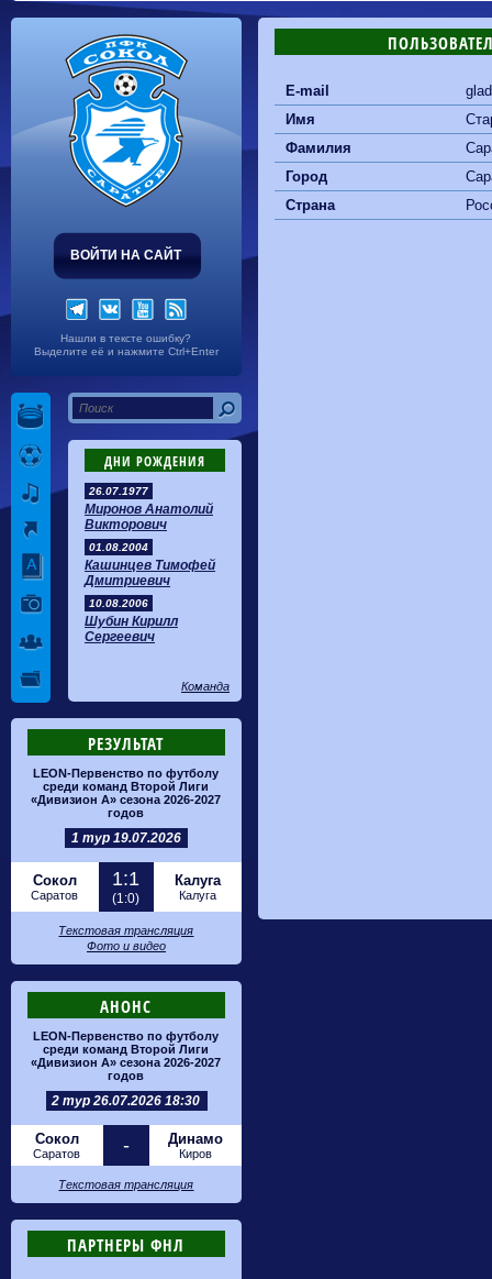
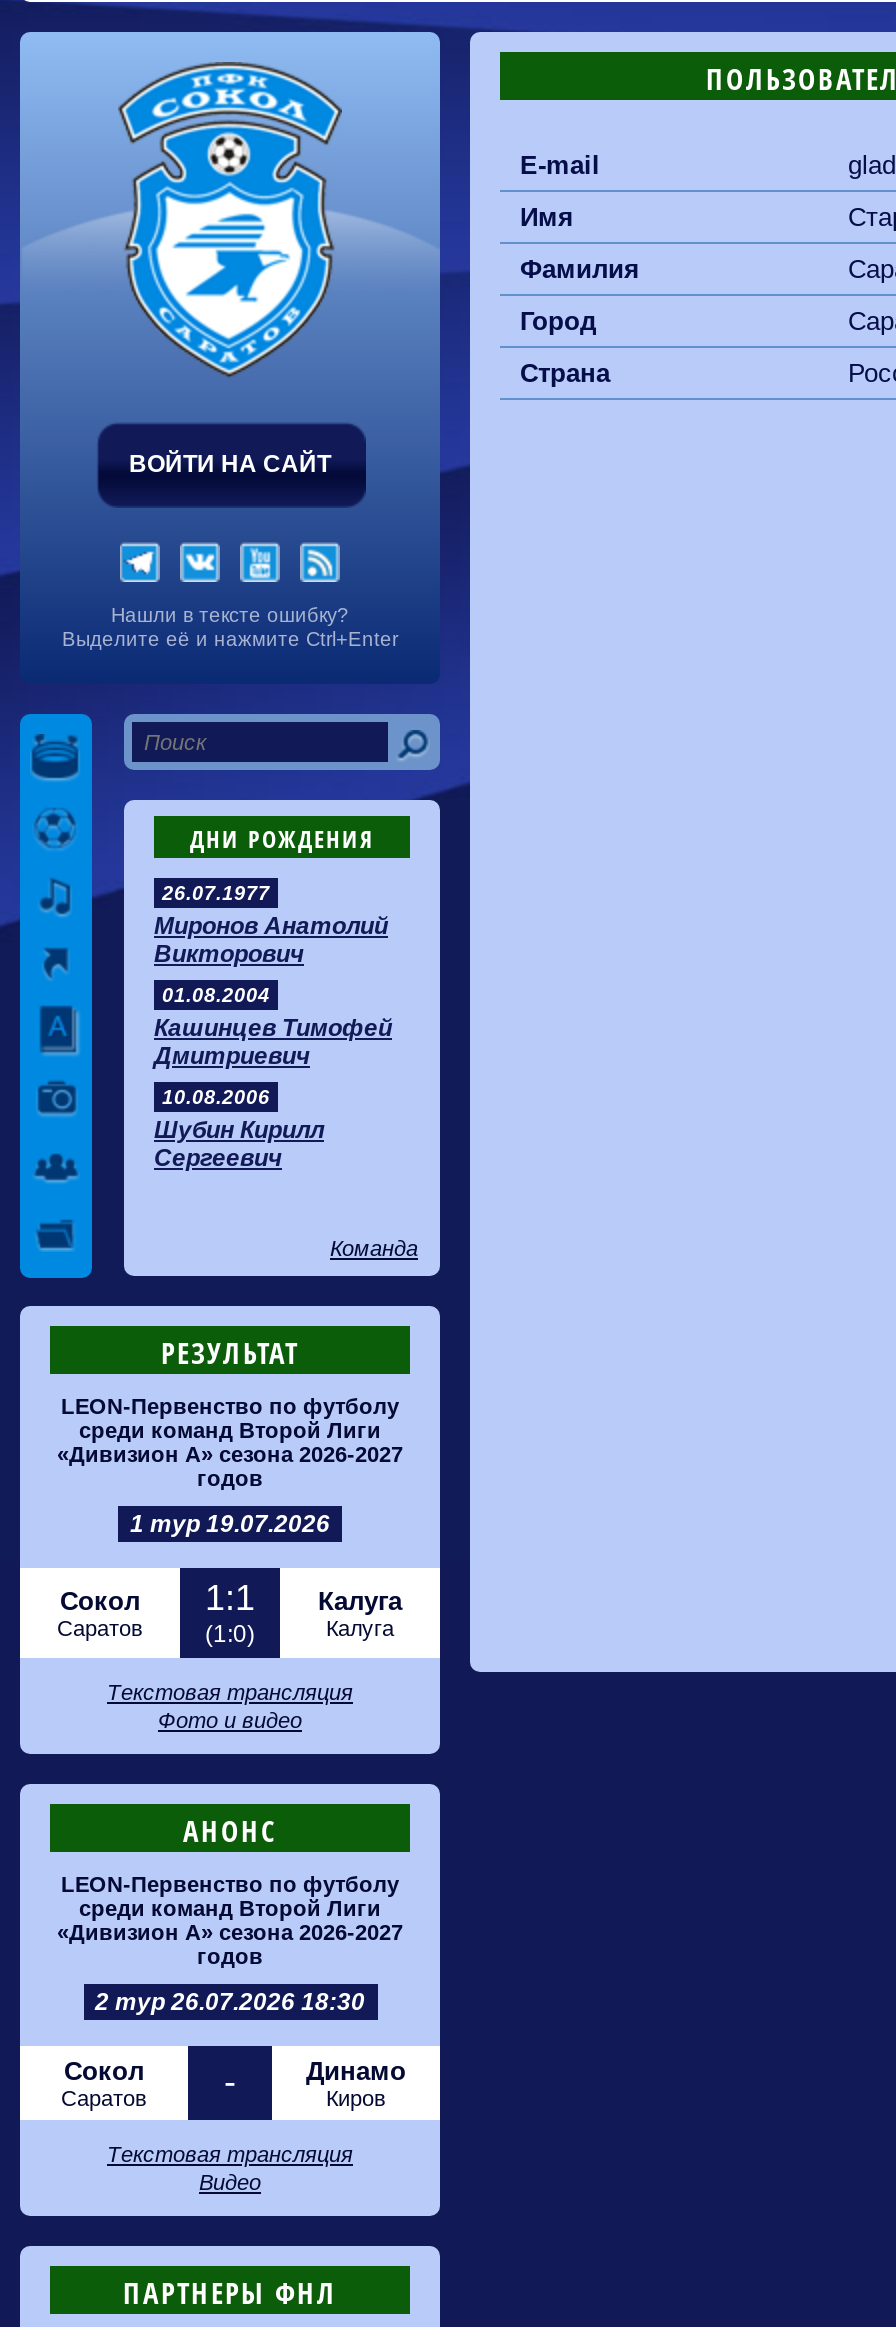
+ Видео
